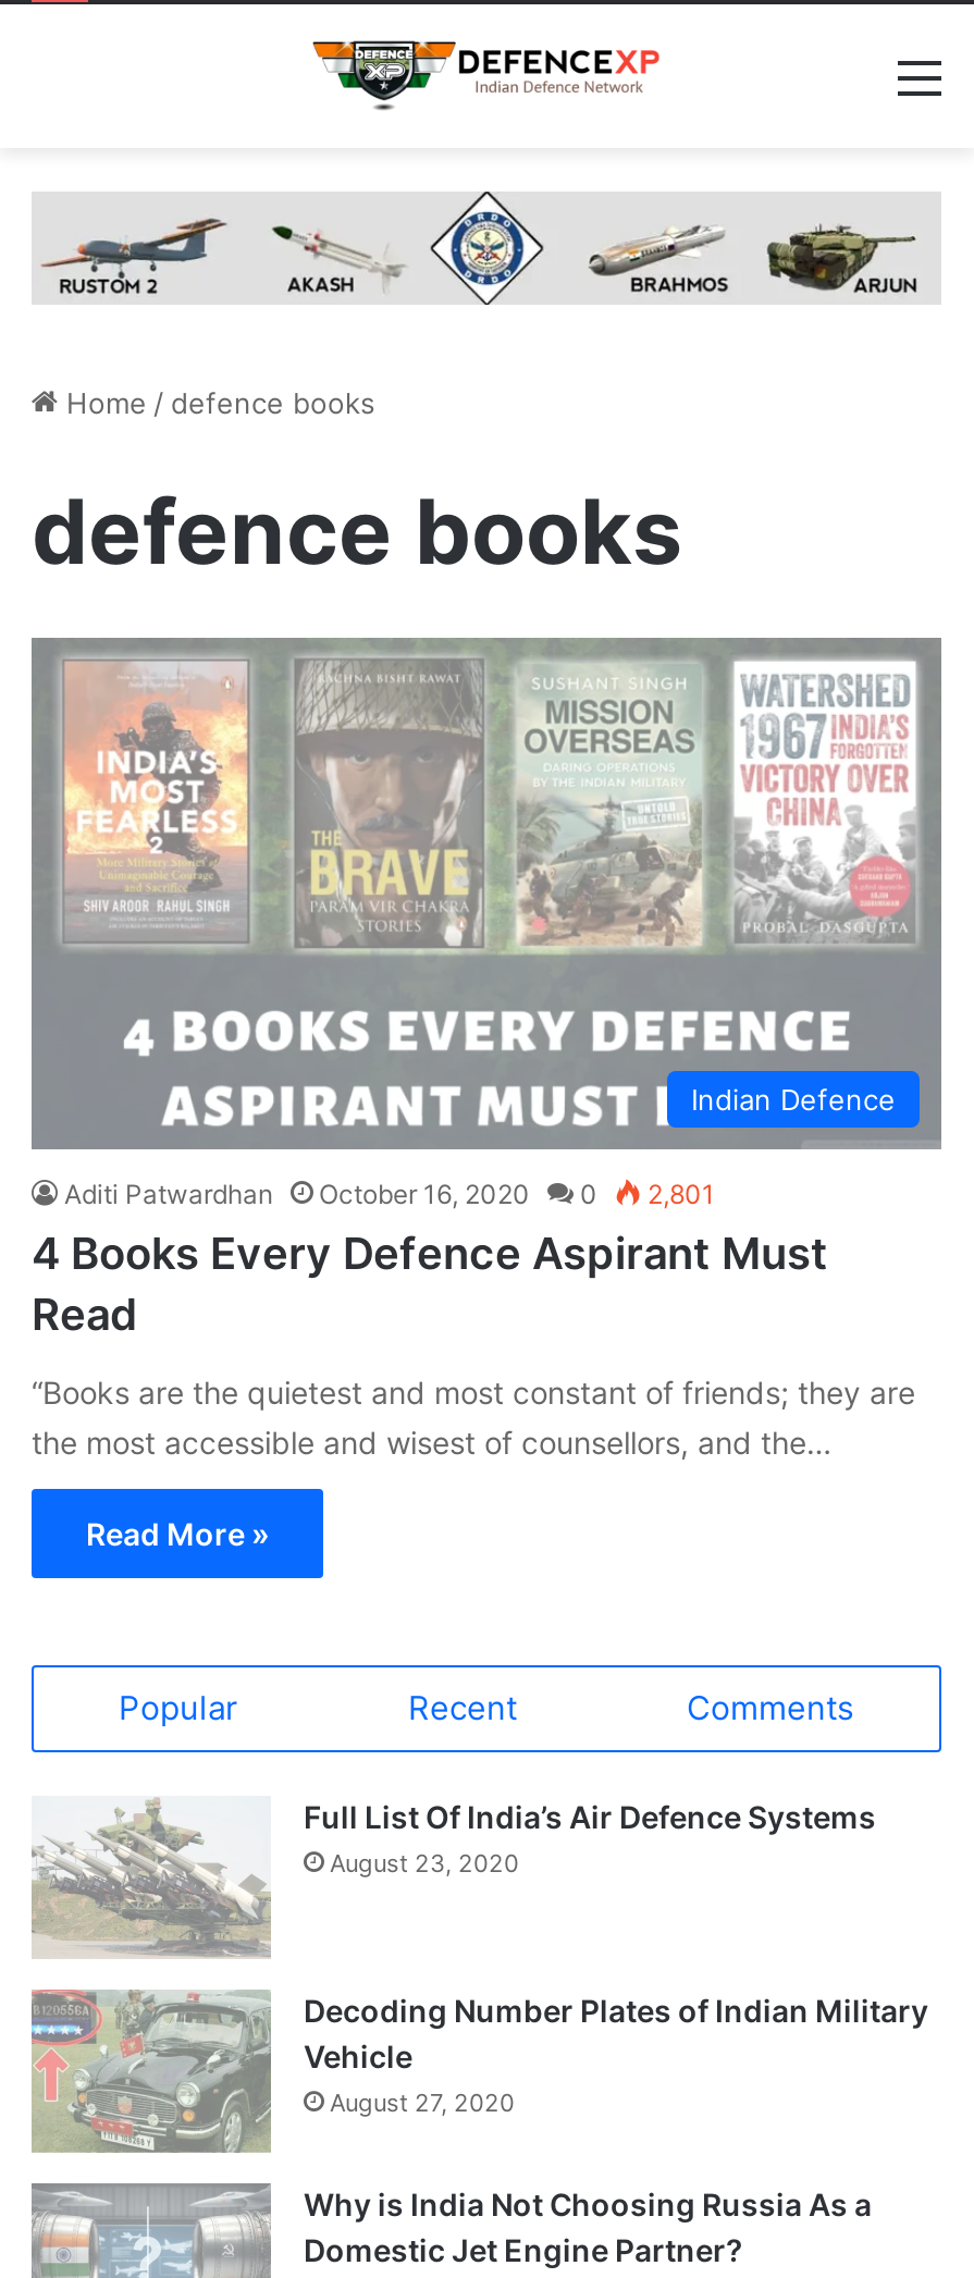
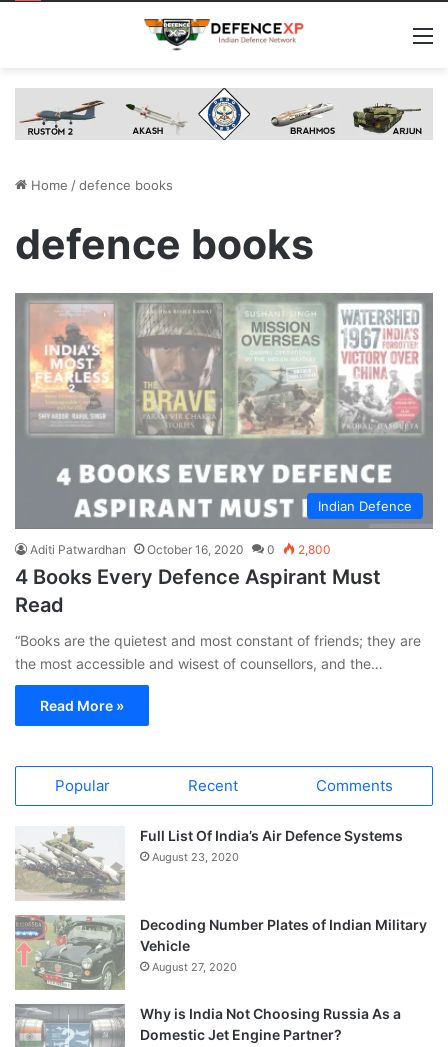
- Aditi Patwardhan October 16, 2020 0 2,801
+ Aditi Patwardhan October 16, 2020 0 2,800
